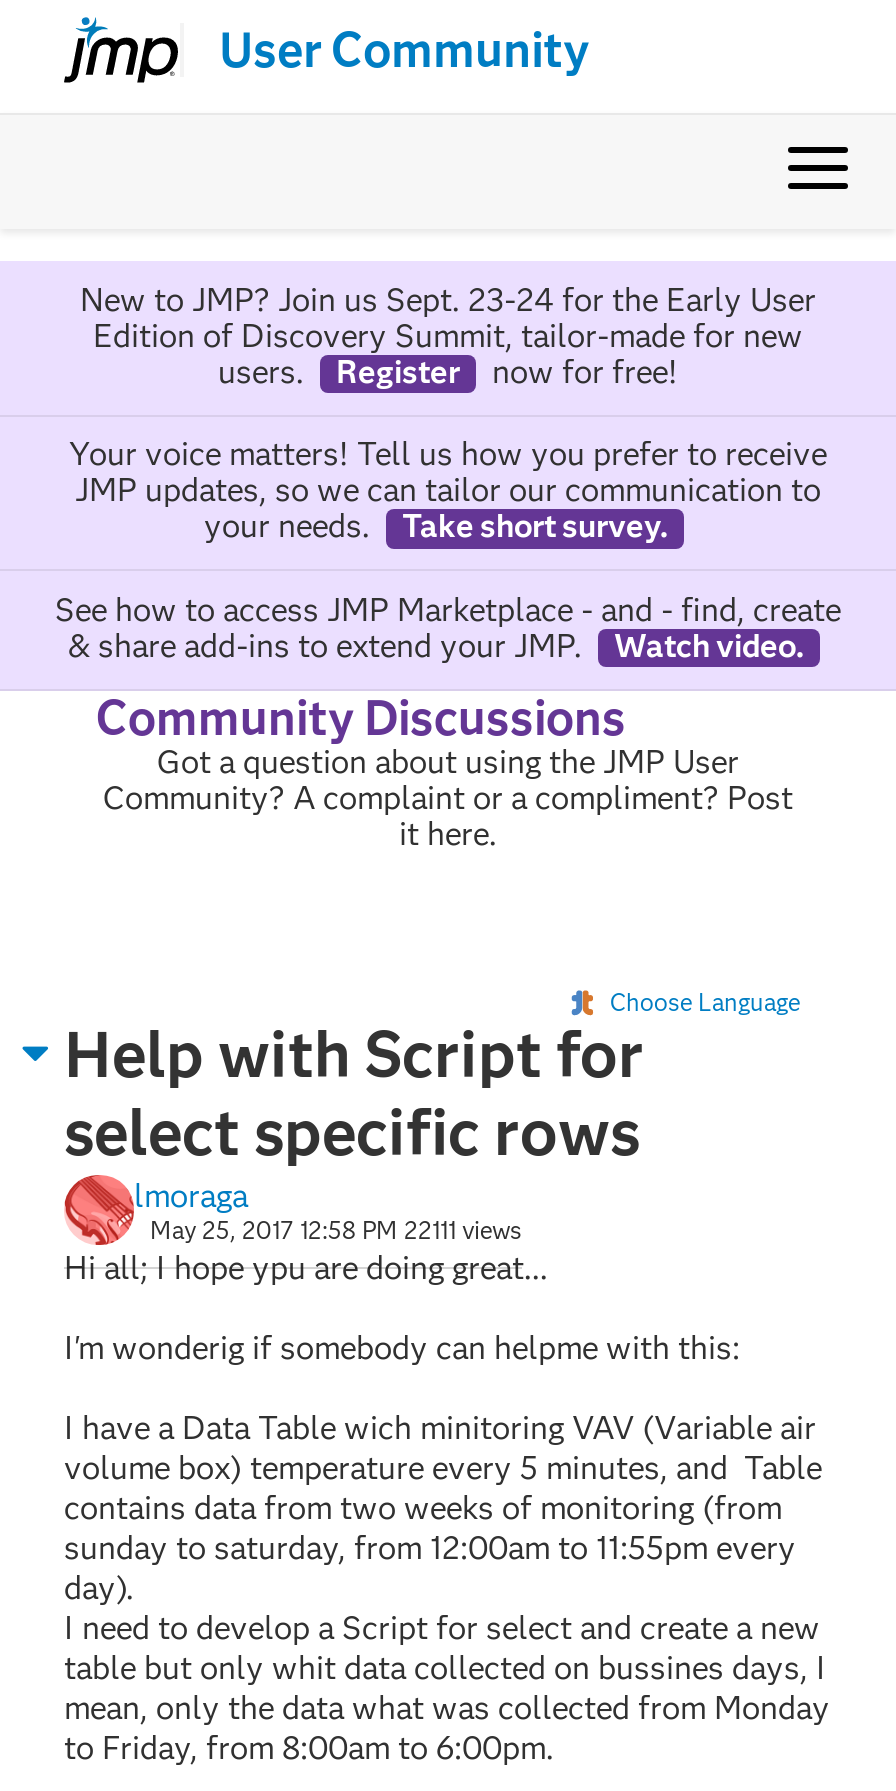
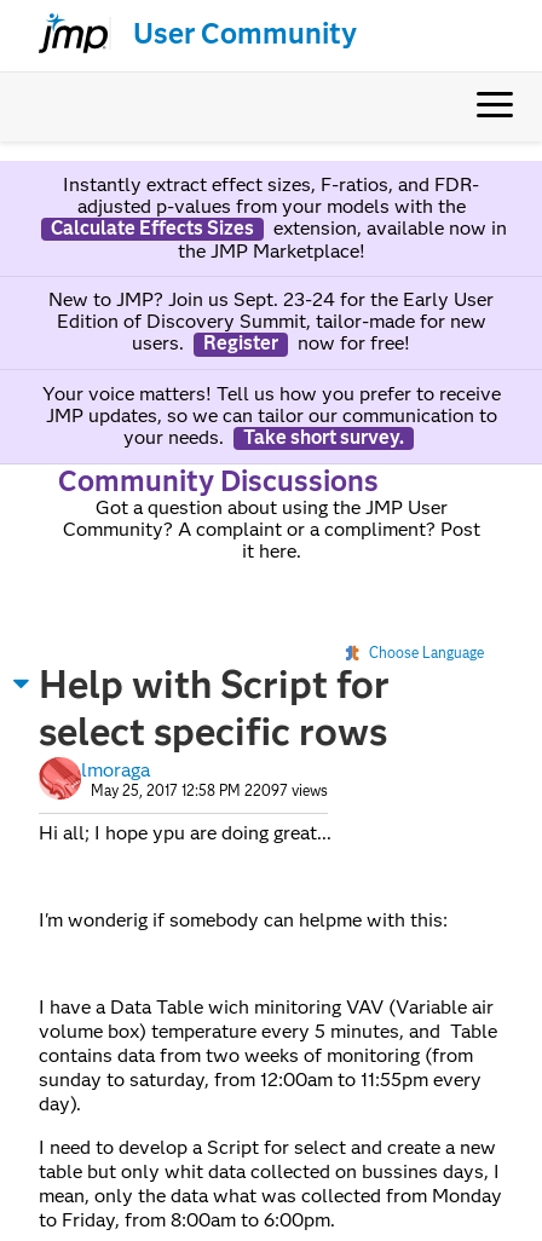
+ Instantly extract effect sizes, F-ratios, and FDR-
+ adjusted p-values from your models with the
+ Calculate Effects Sizes
+ extension, available now in
+ the JMP Marketplace!

- See how to access JMP Marketplace - and - find, create
- & share add-ins to extend your JMP.
- Watch video.

- May 25, 2017 12:58 PM 22111 views
+ May 25, 2017 12:58 PM 22097 views
